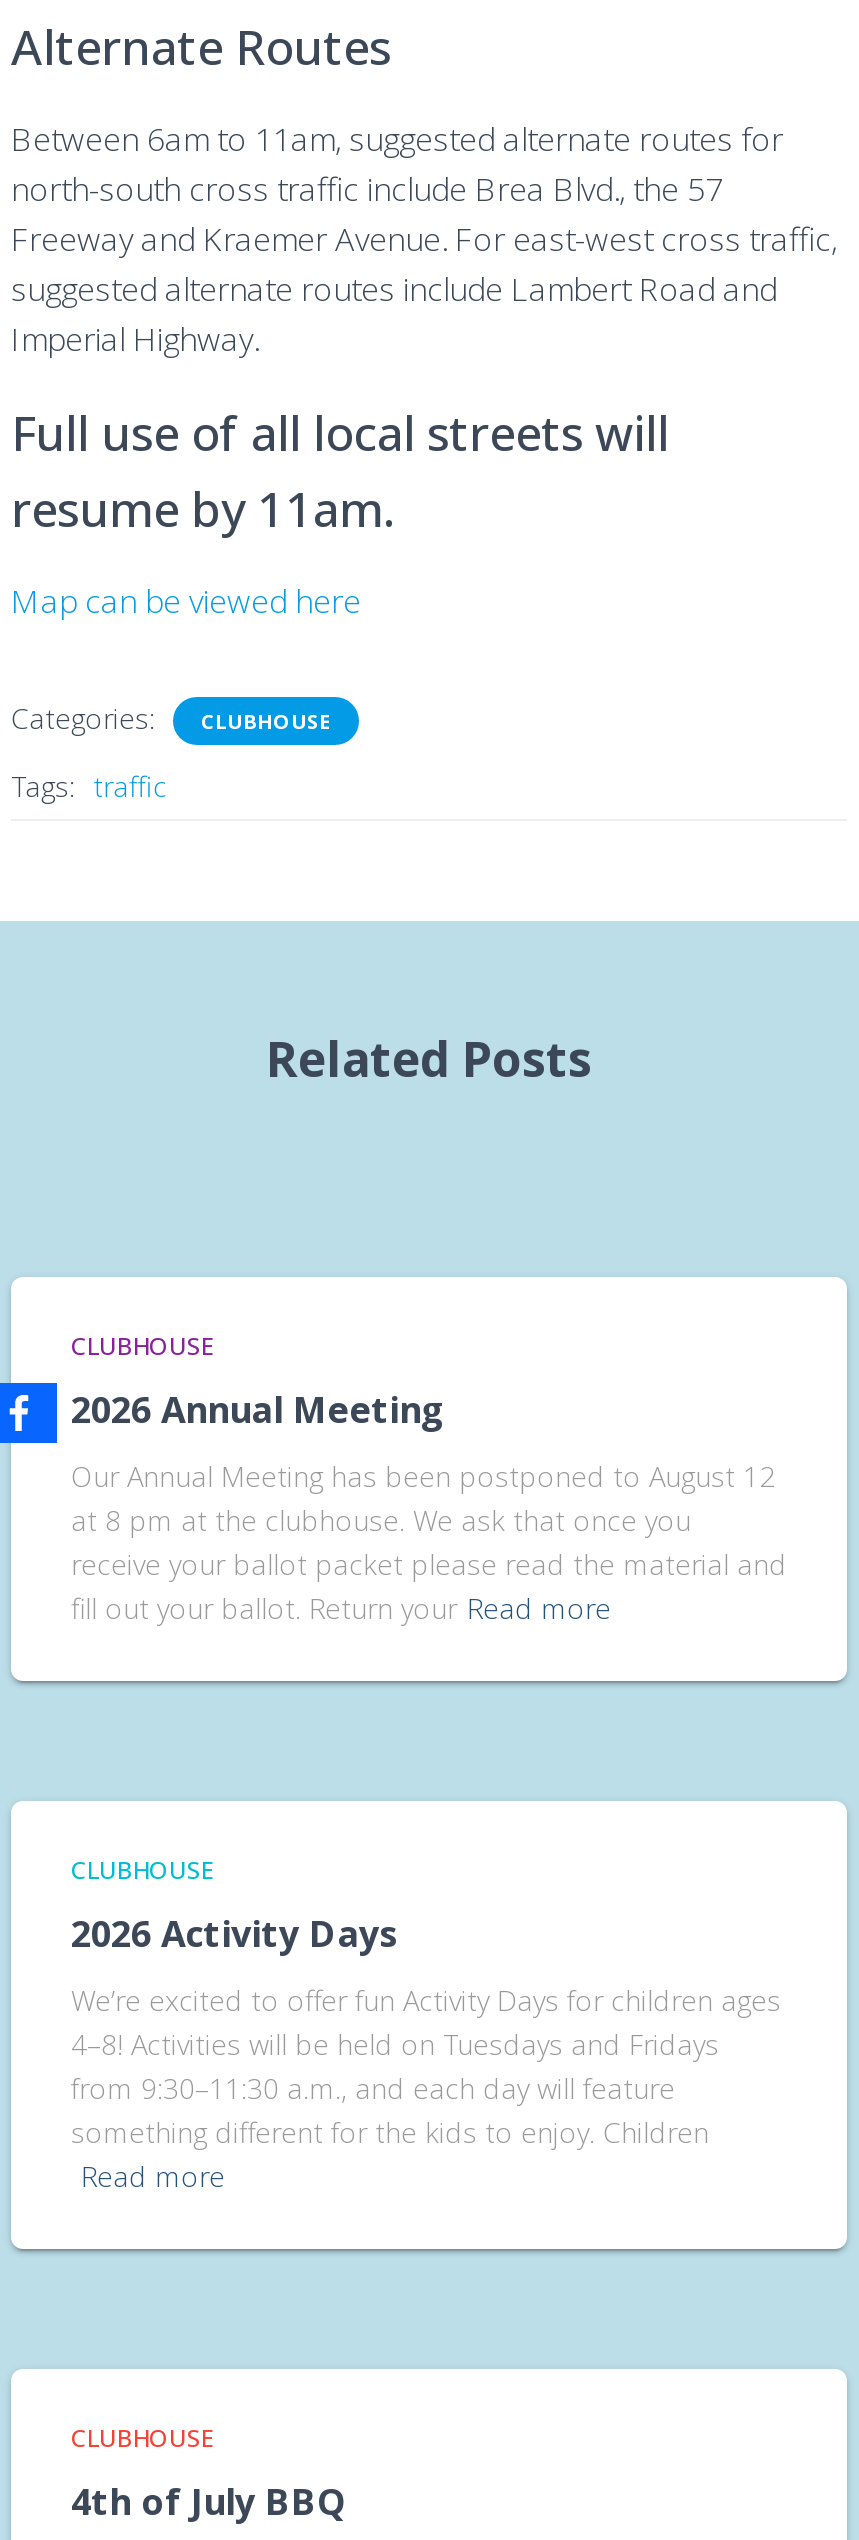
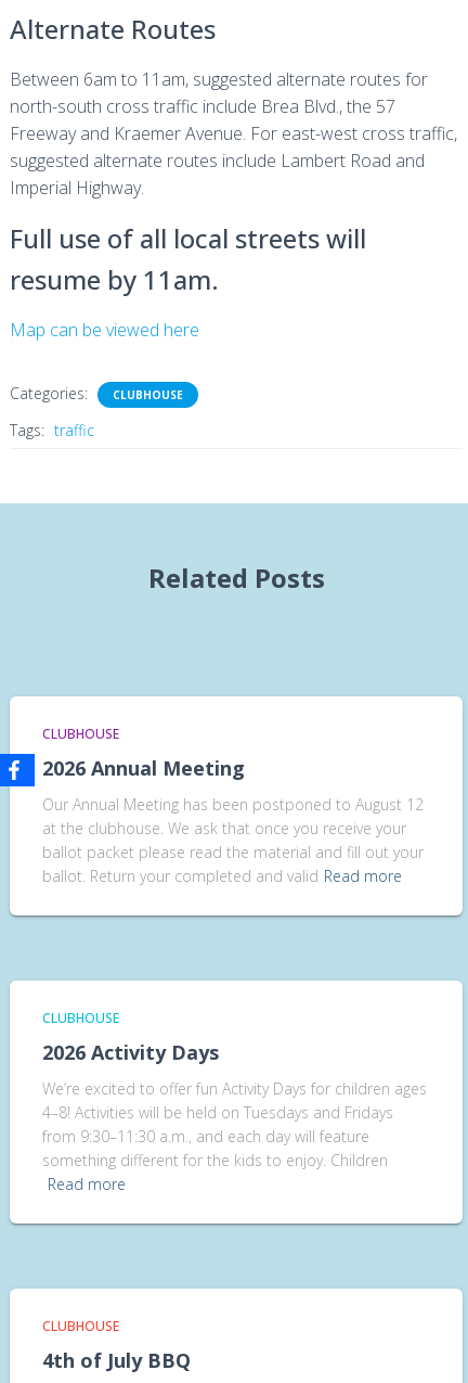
- at 8 pm at the clubhouse. We ask that once you
- receive your ballot packet please read the material and
- fill out your ballot. Return your Read more
+ at the clubhouse. We ask that once you receive your
+ ballot packet please read the material and fill out your
+ ballot. Return your completed and valid Read more
